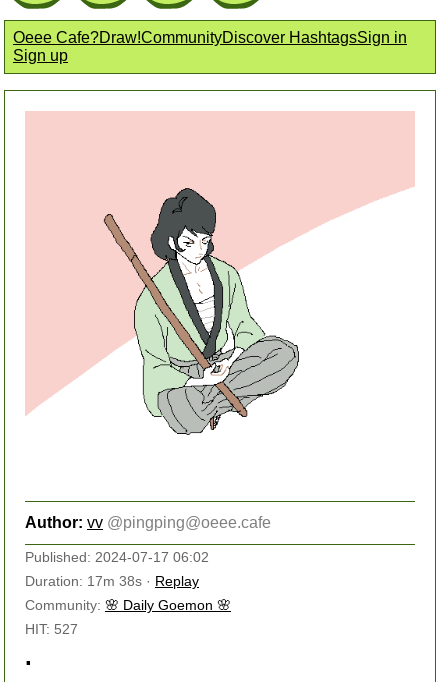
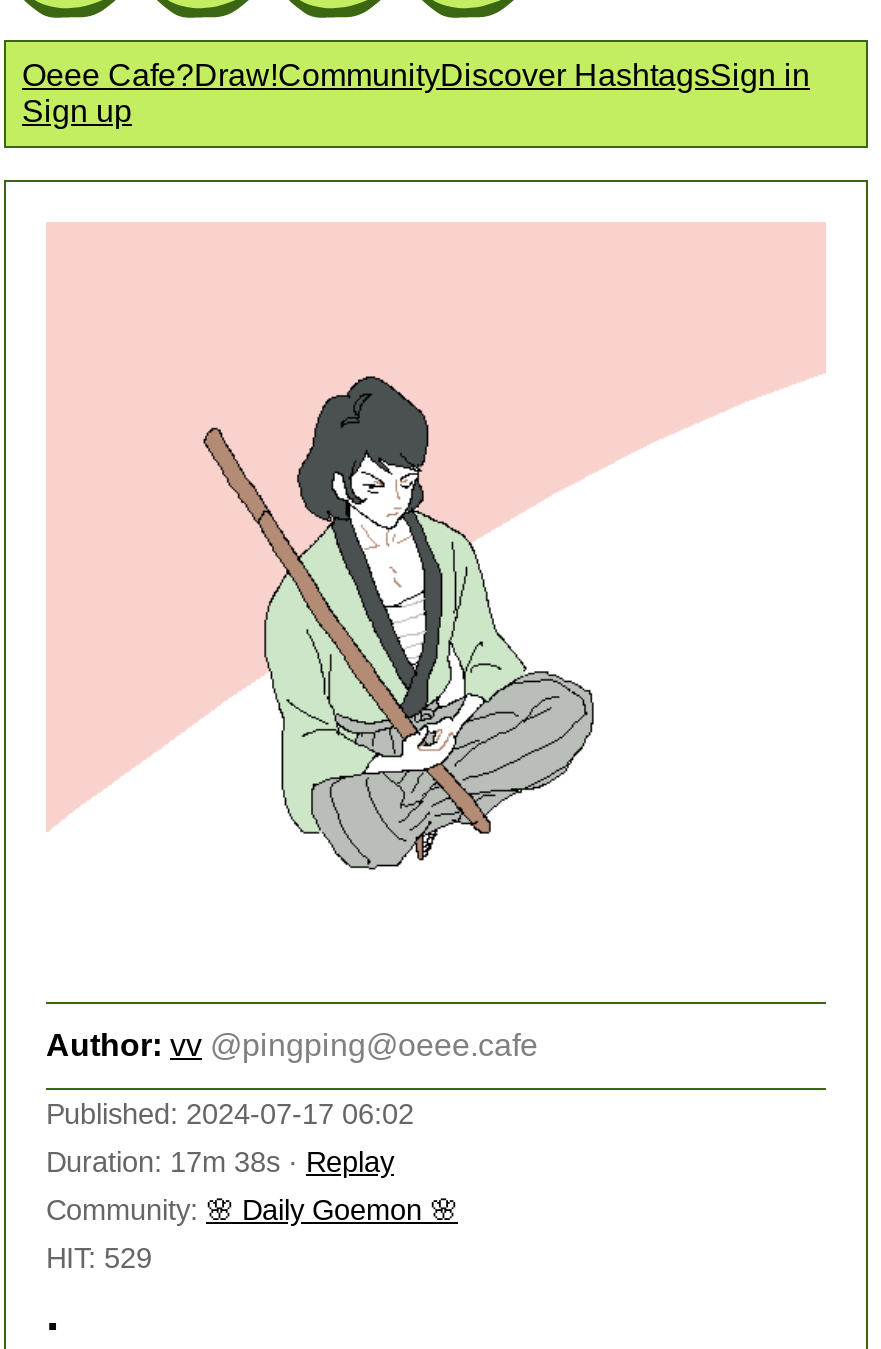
- HIT: 527
+ HIT: 529
